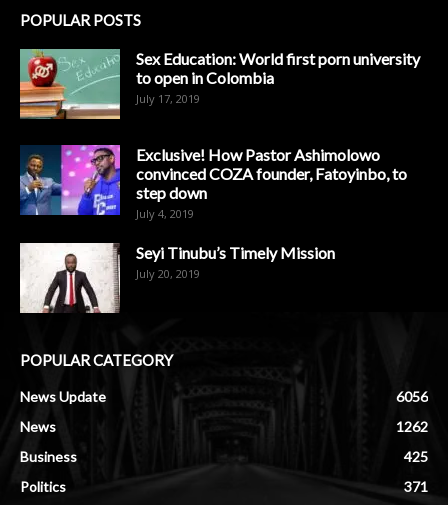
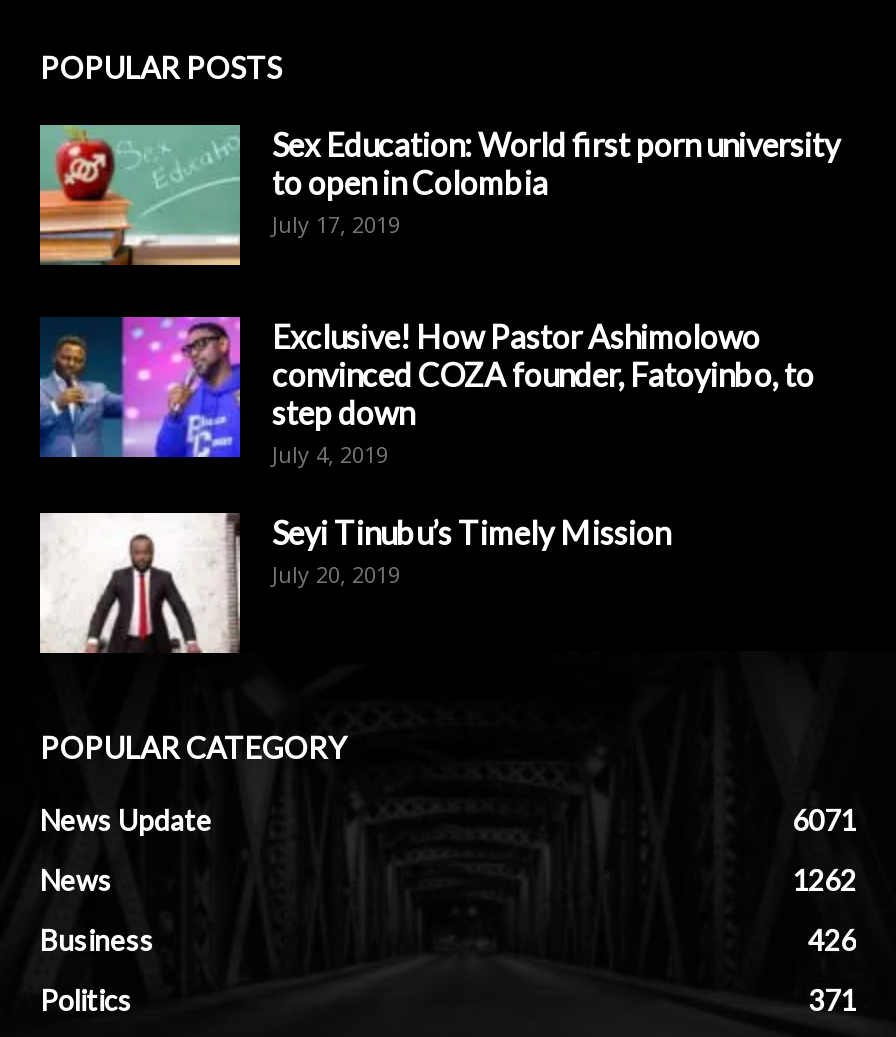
- 6056
+ 6071

- 425
+ 426
